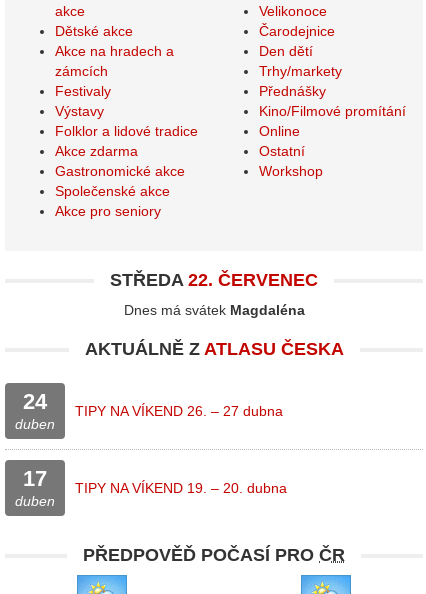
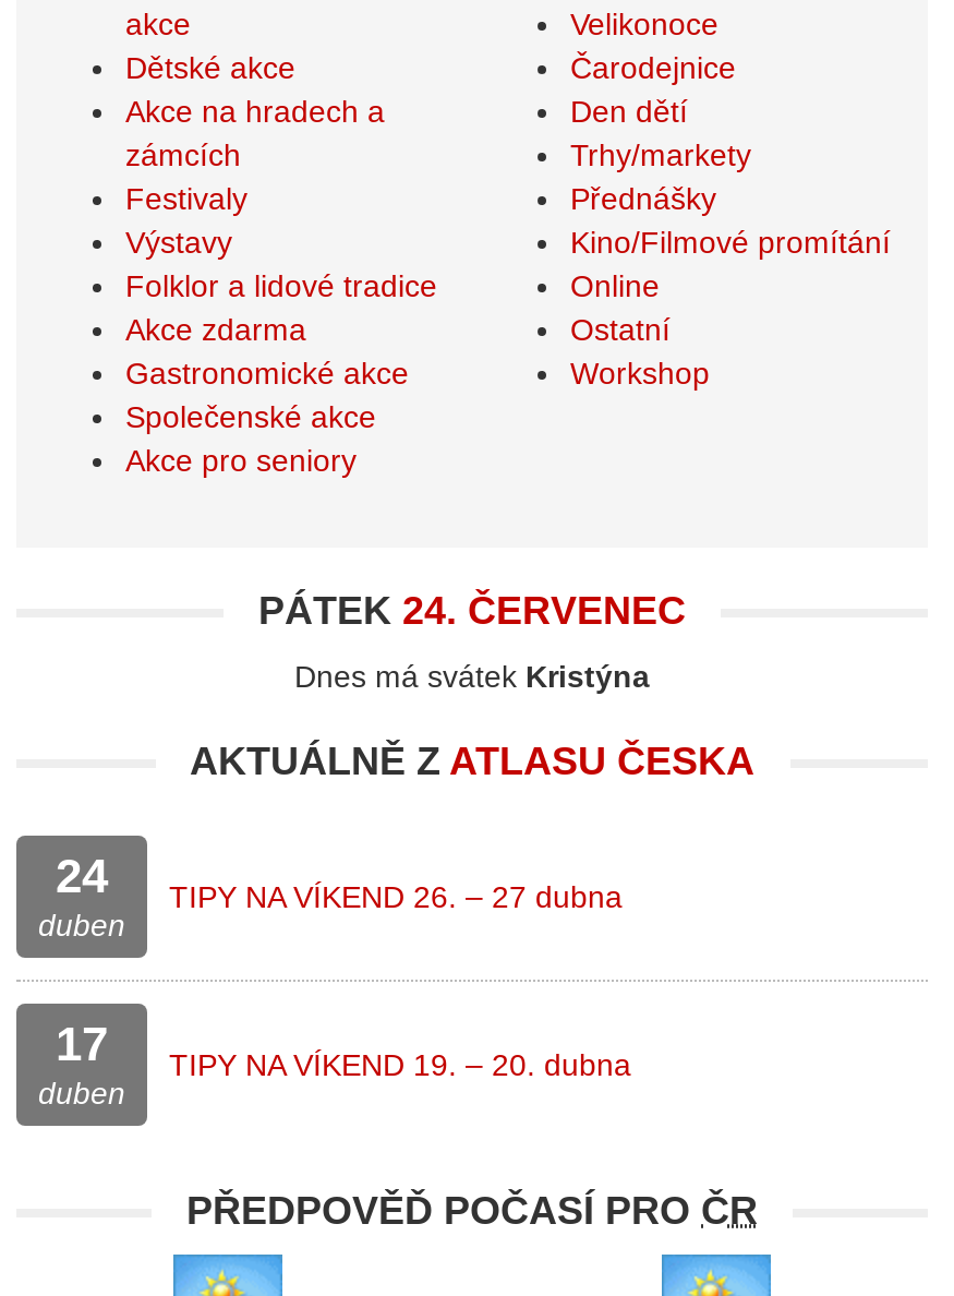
- STŘEDA 22. ČERVENEC
+ PÁTEK 24. ČERVENEC

- Dnes má svátek Magdaléna
+ Dnes má svátek Kristýna
